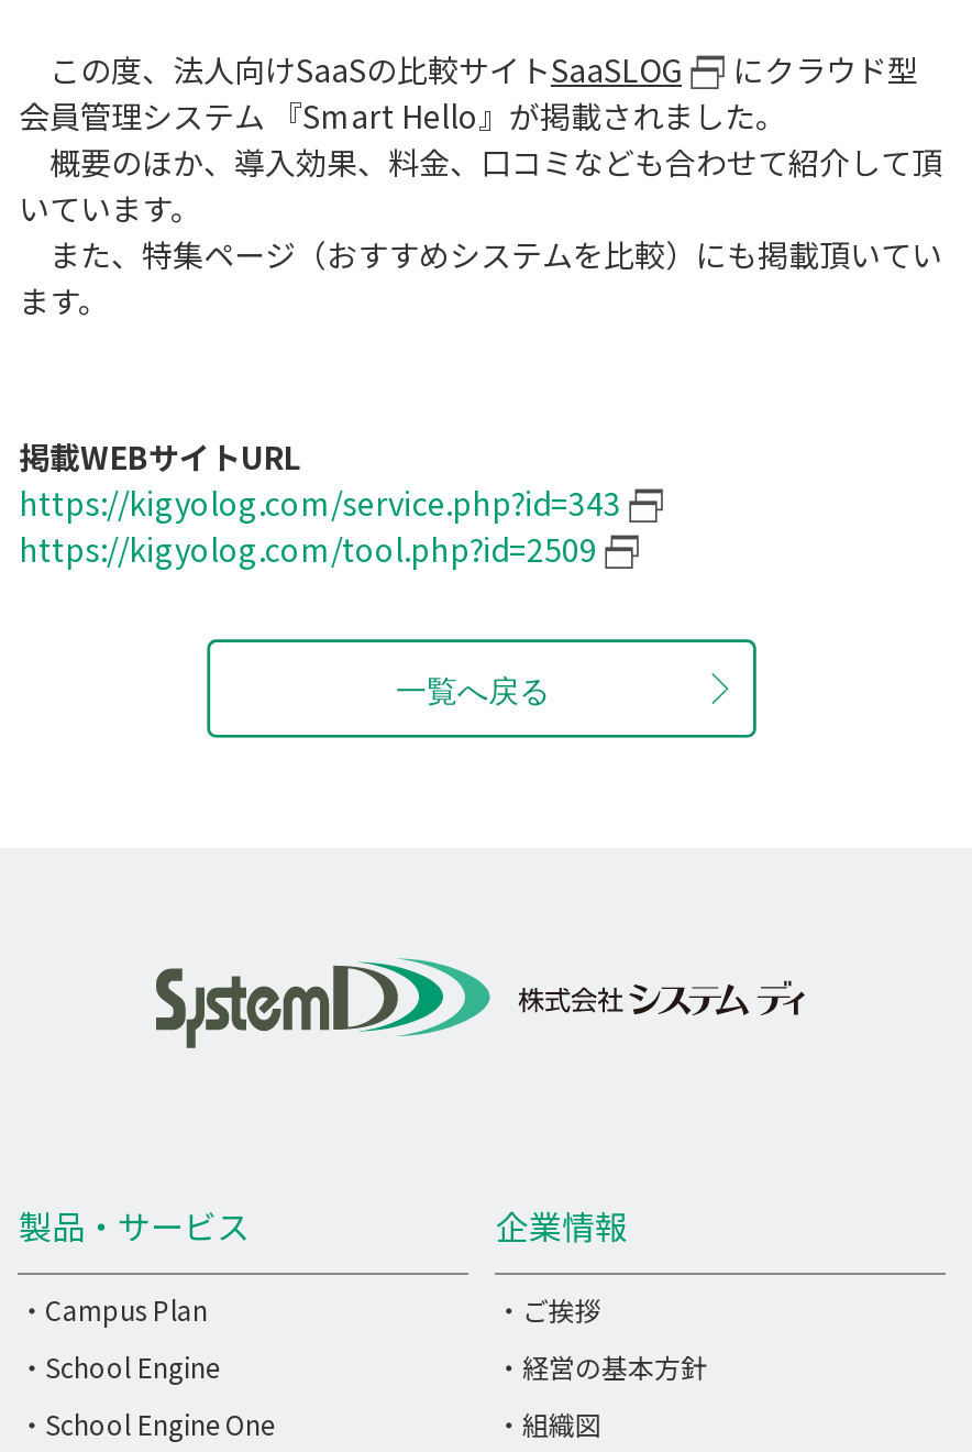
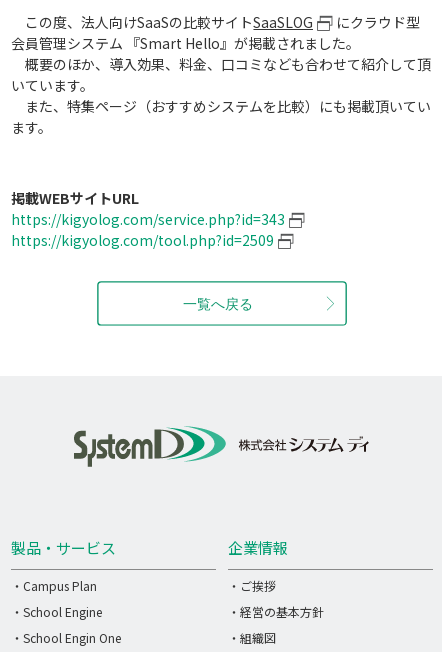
- ・School Engine One
+ ・School Engin One
